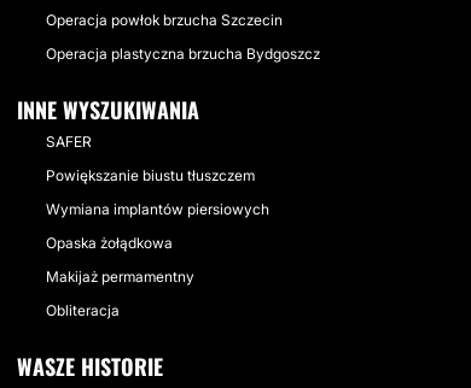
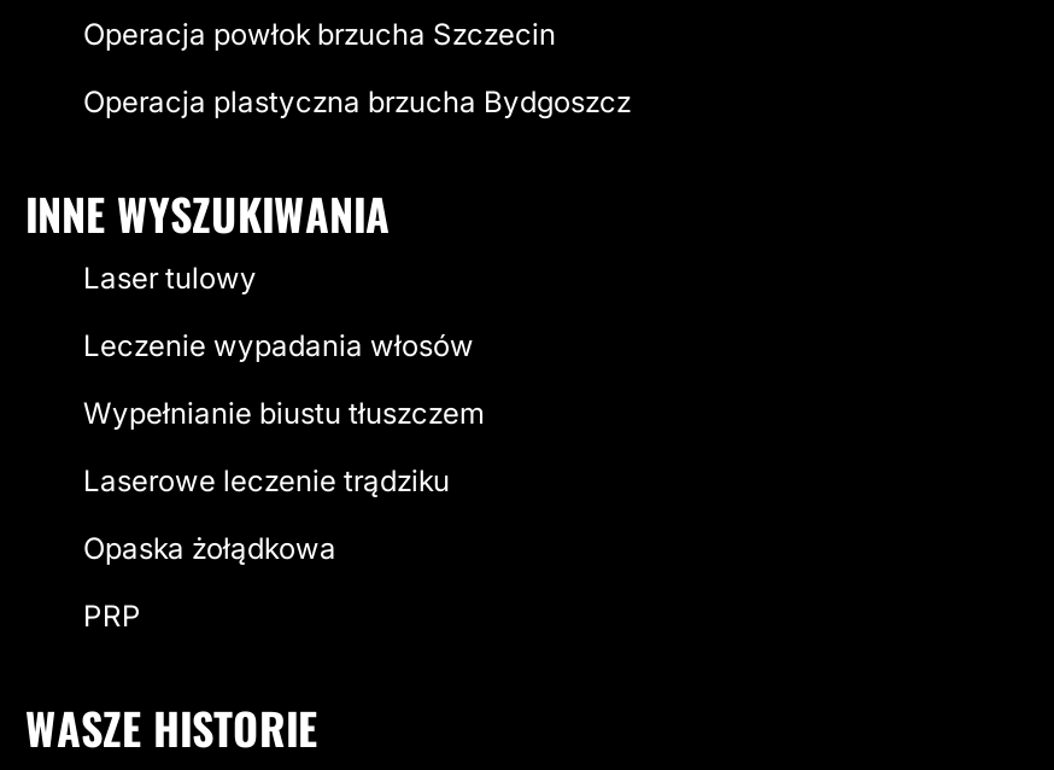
- SAFER
- Powiększanie biustu tłuszczem
- Wymiana implantów piersiowych
+ Laser tulowy
+ Leczenie wypadania włosów
+ Wypełnianie biustu tłuszczem
+ Laserowe leczenie trądziku

moved down: Opaska żołądkowa

- Makijaż permamentny
- Obliteracja
+ PRP
